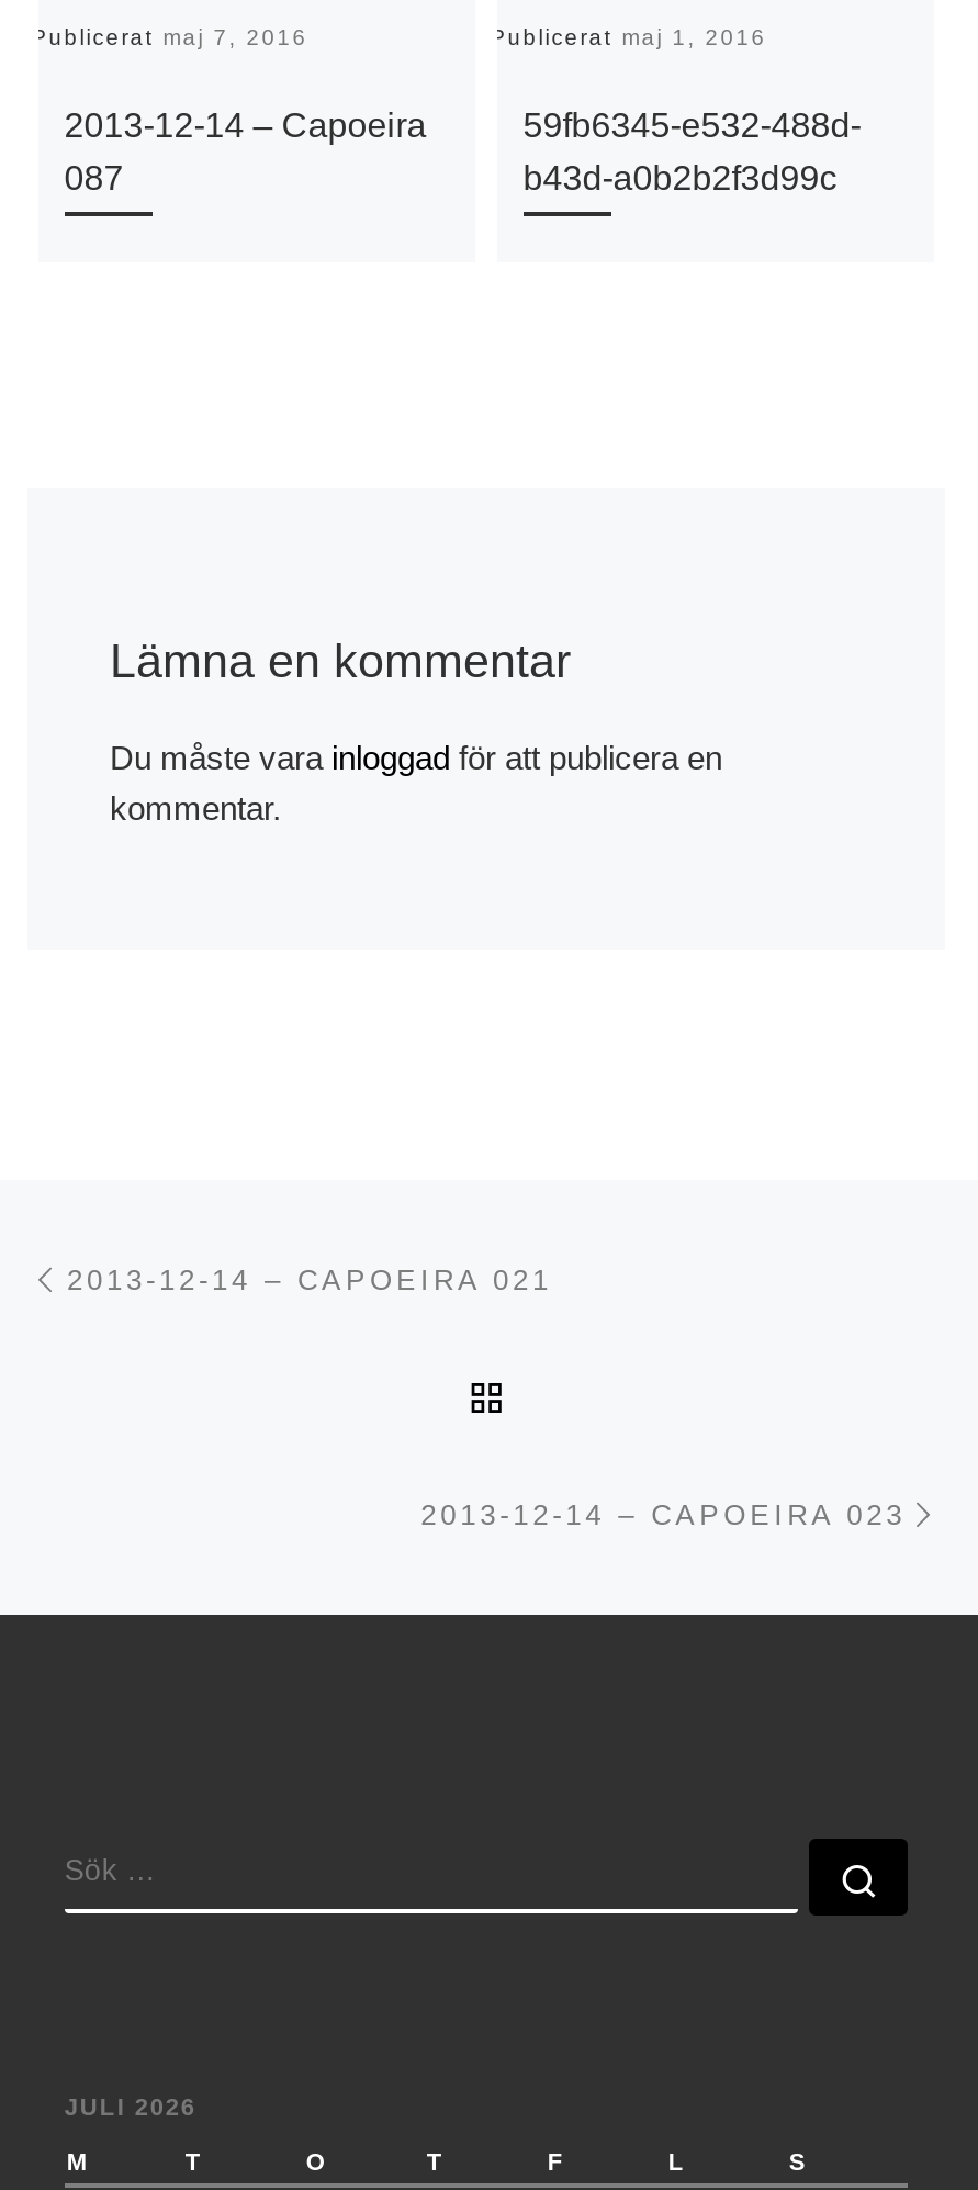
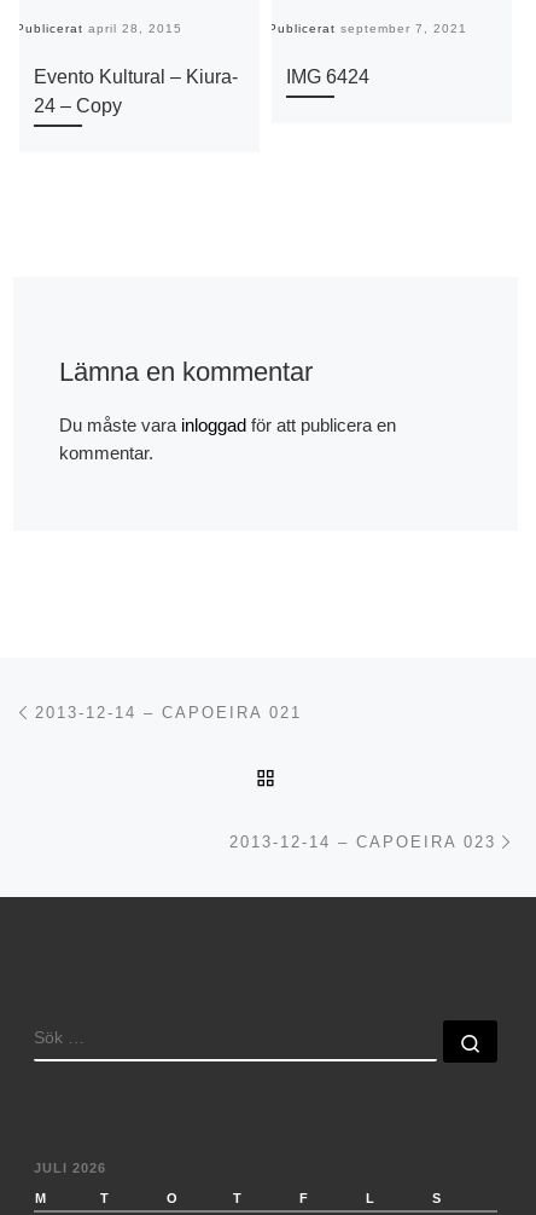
- Publicerat maj 7, 2016
+ Publicerat april 28, 2015

- Publicerat maj 1, 2016
+ Publicerat september 7, 2021

- 2013-12-14 – Capoeira
- 087
+ Evento Kultural – Kiura-
+ 24 – Copy

- 59fb6345-e532-488d-
- b43d-a0b2b2f3d99c
+ IMG 6424
